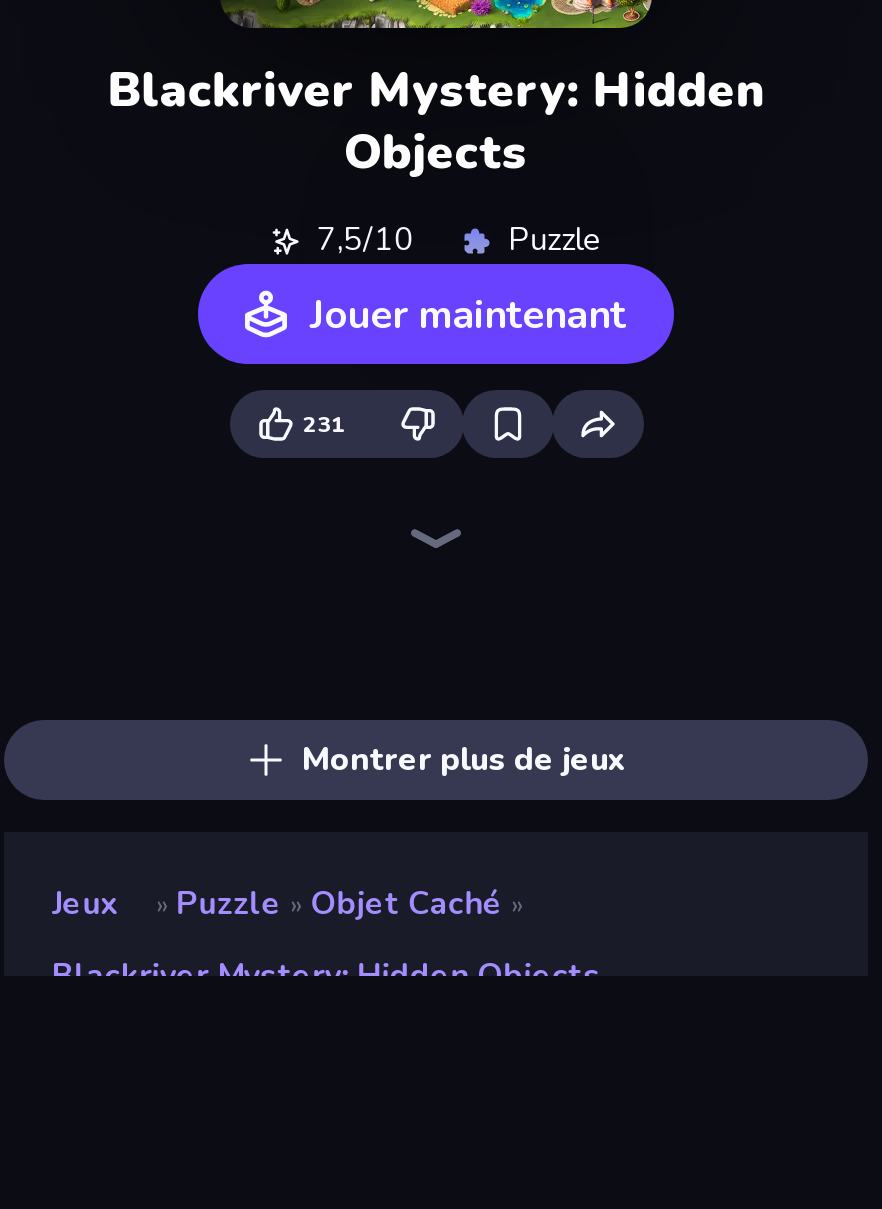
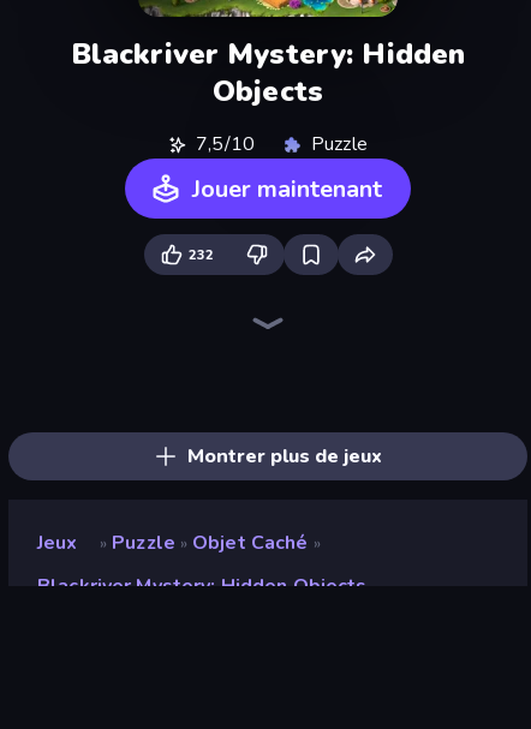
- 231
+ 232
